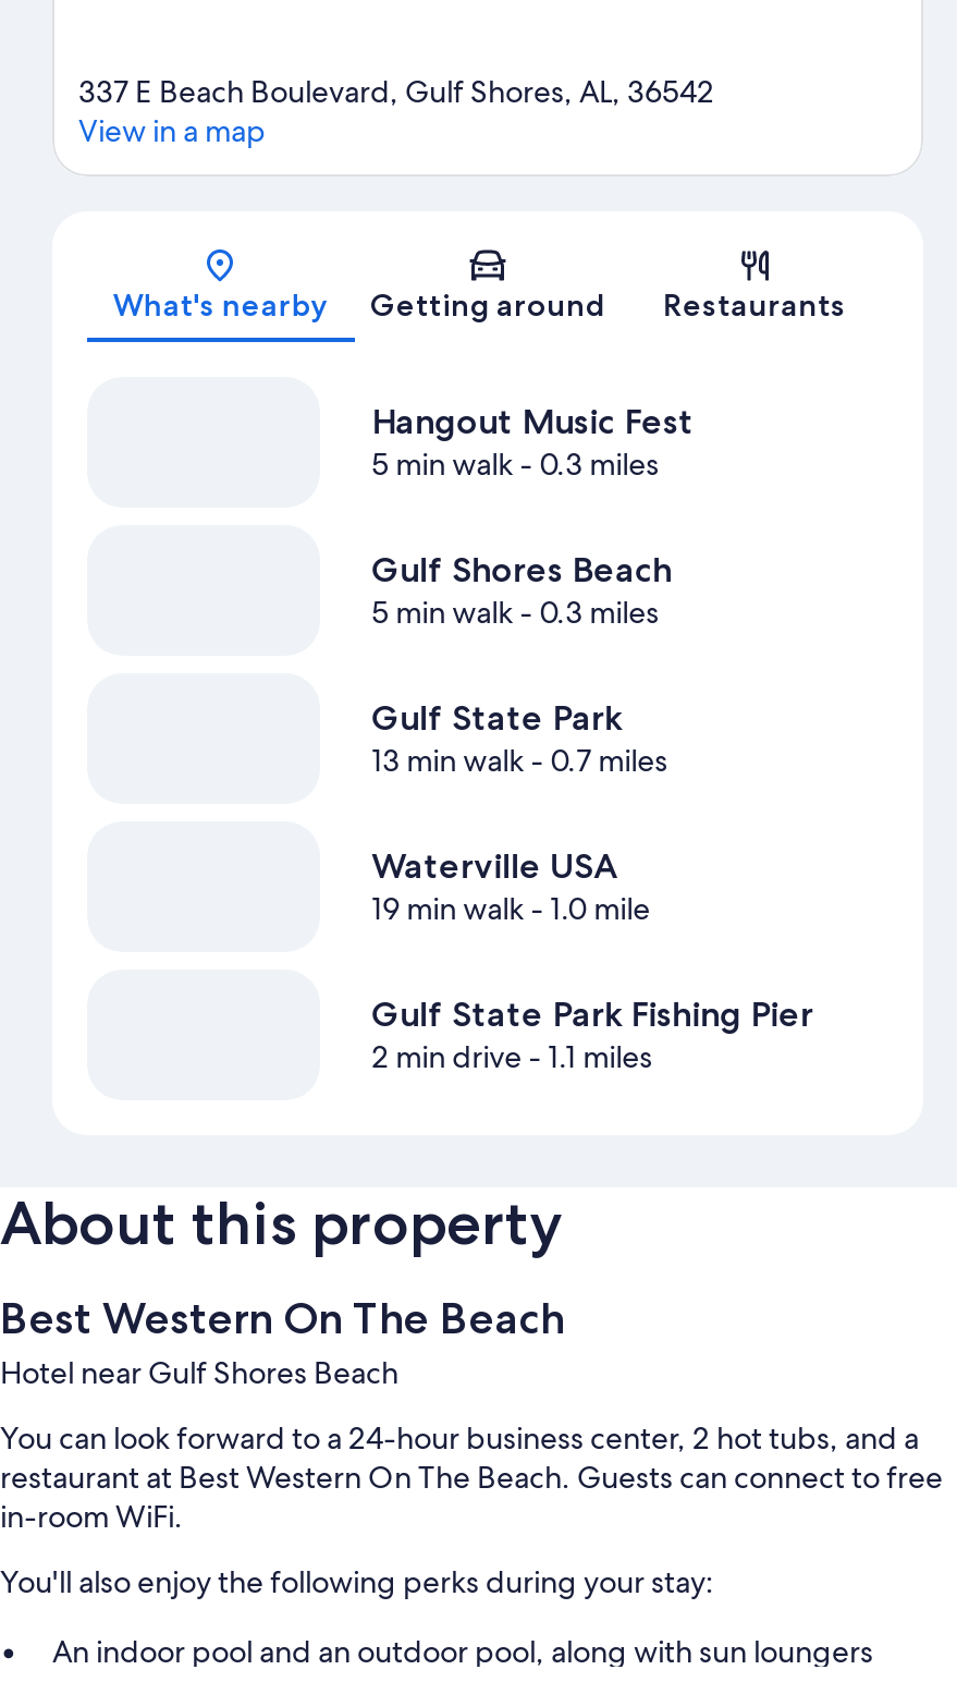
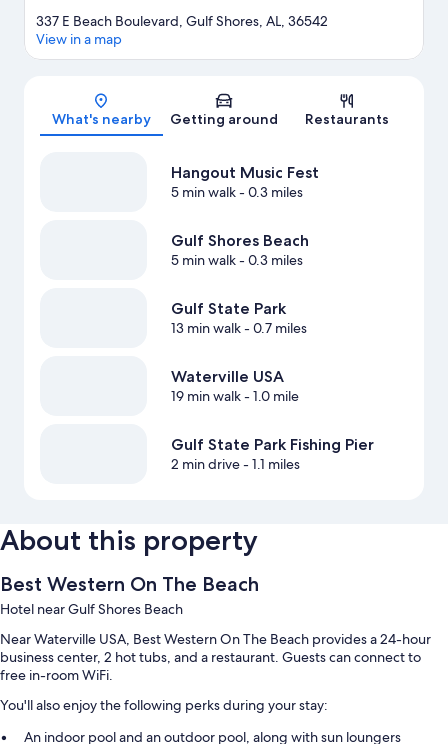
- You can look forward to a 24-hour business center, 2 hot tubs, and a
- restaurant at Best Western On The Beach. Guests can connect to free
- in-room WiFi.
+ Near Waterville USA, Best Western On The Beach provides a 24-hour
+ business center, 2 hot tubs, and a restaurant. Guests can connect to
+ free in-room WiFi.
